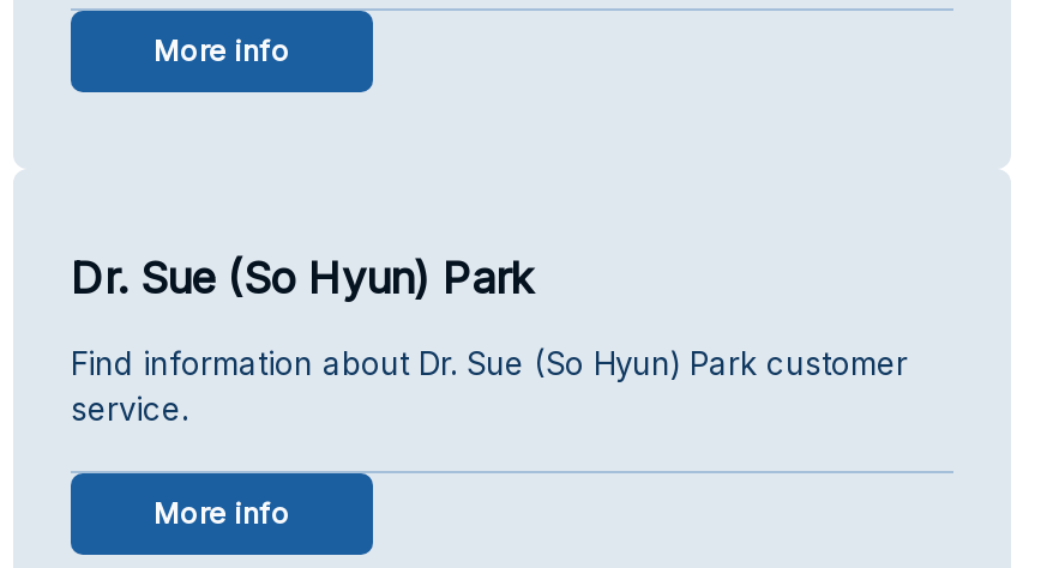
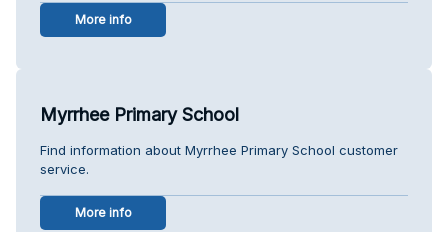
- Dr. Sue (So Hyun) Park
+ Myrrhee Primary School

- Find information about Dr. Sue (So Hyun) Park customer
+ Find information about Myrrhee Primary School customer
